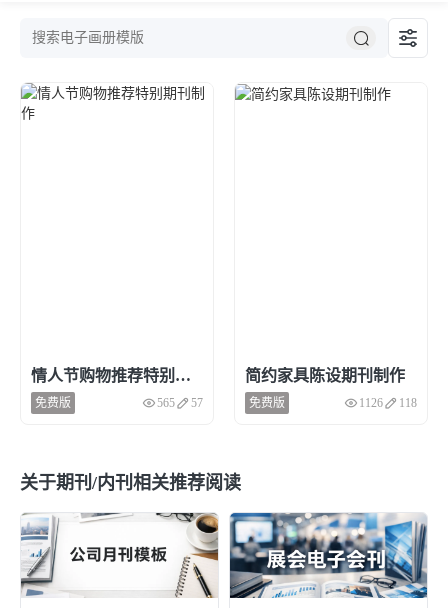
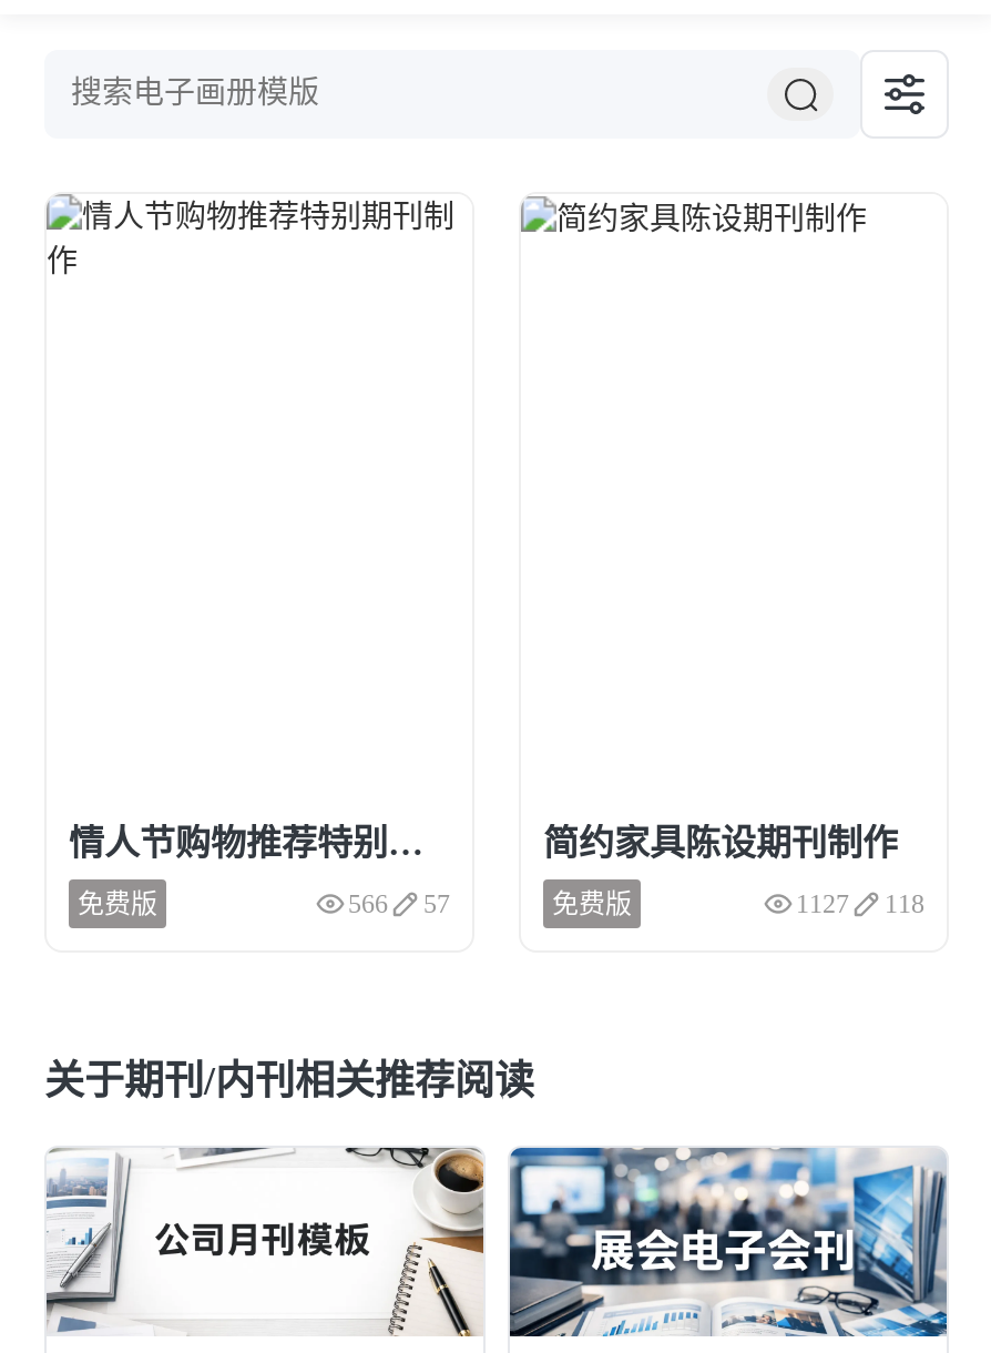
- 565 57
+ 566 57

- 1126 118
+ 1127 118
